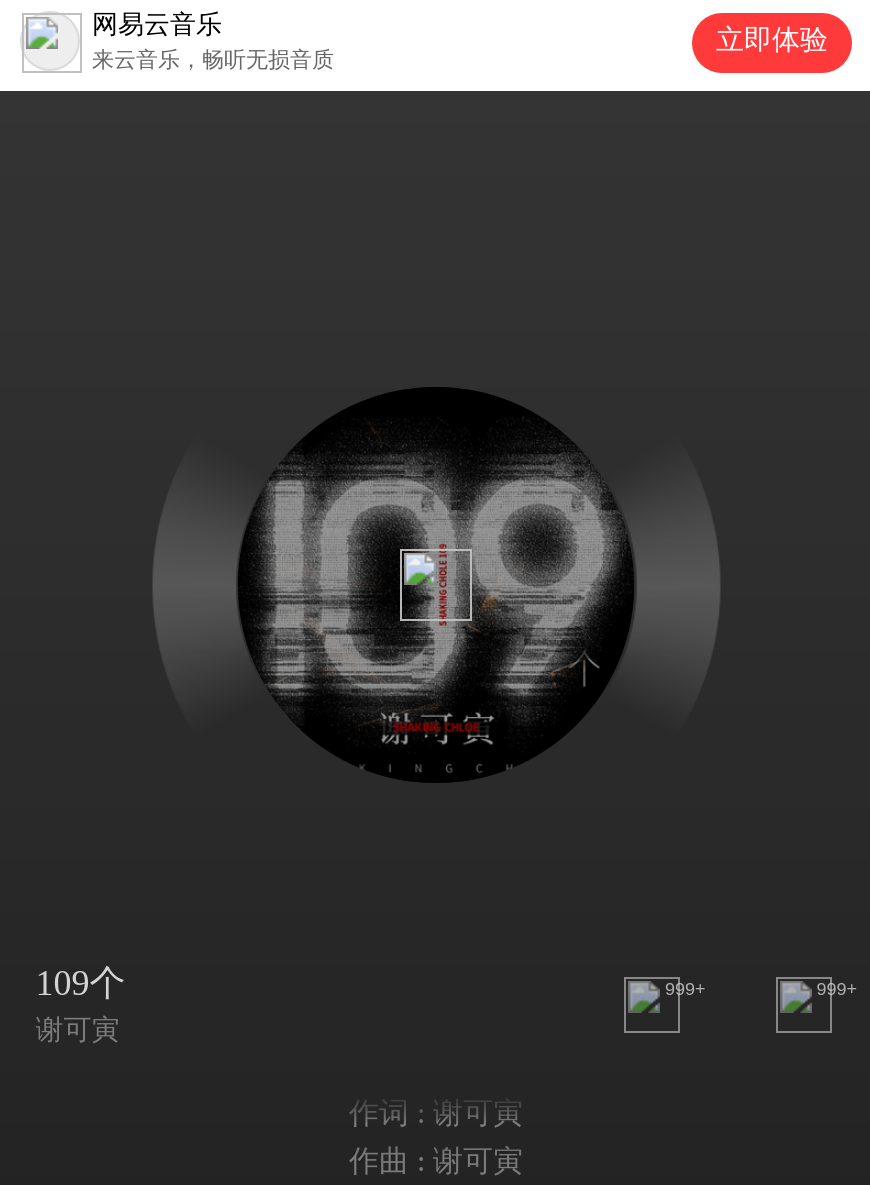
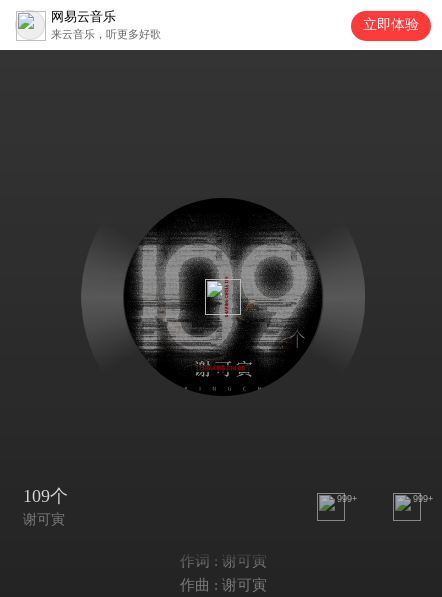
- 来云音乐，畅听无损音质
+ 来云音乐，听更多好歌
